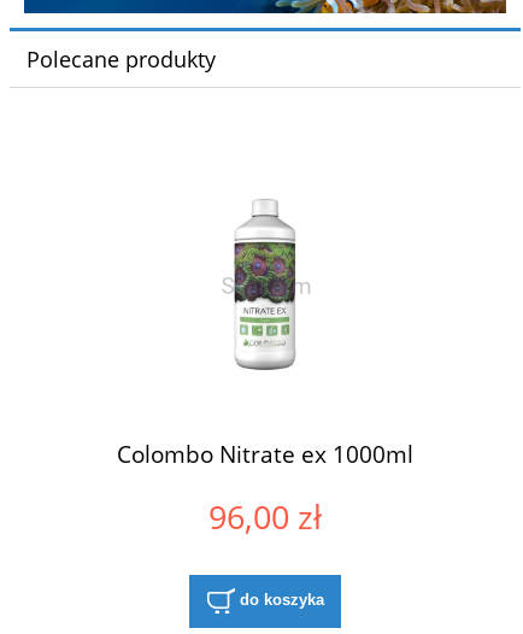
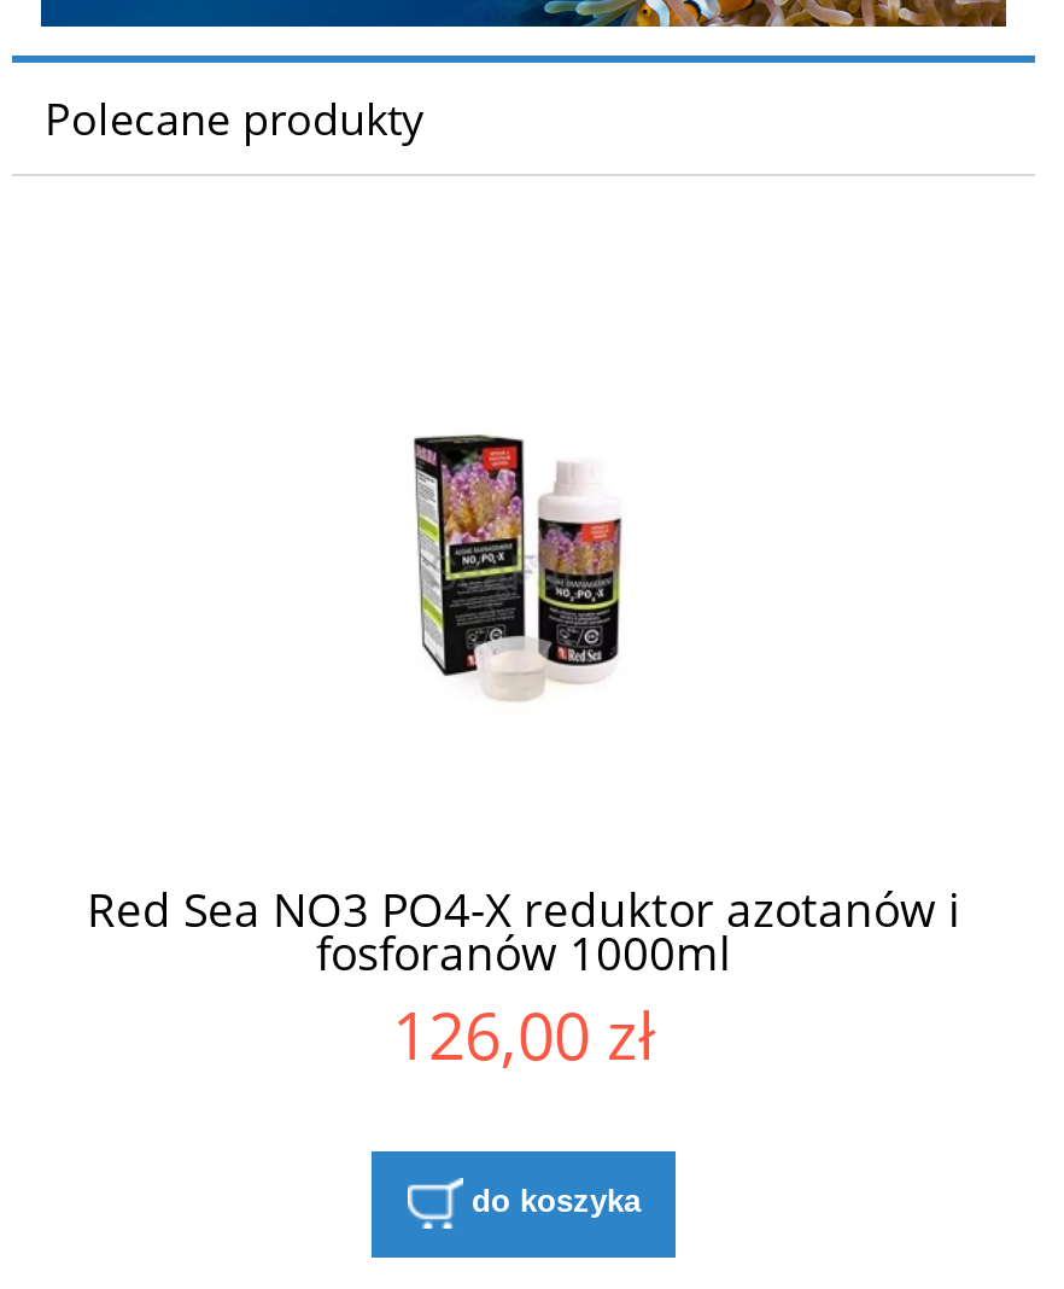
- [image]
+ [image]

- Colombo Nitrate ex 1000ml
- 96,00 zł
+ Red Sea NO3 PO4-X reduktor azotanów i
+ fosforanów 1000ml
+ 126,00 zł
